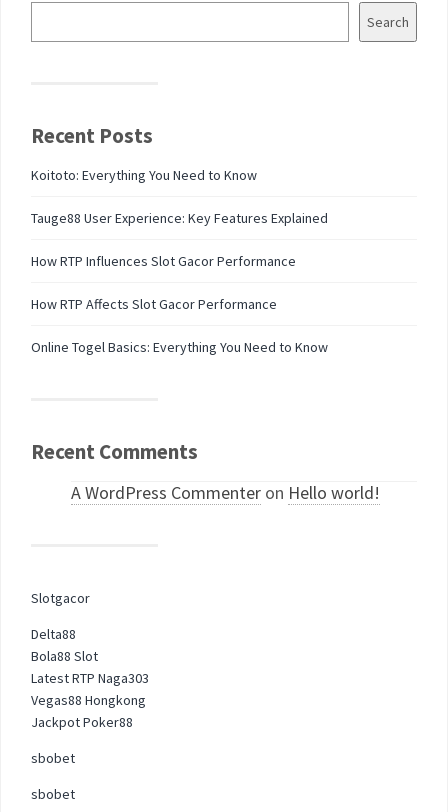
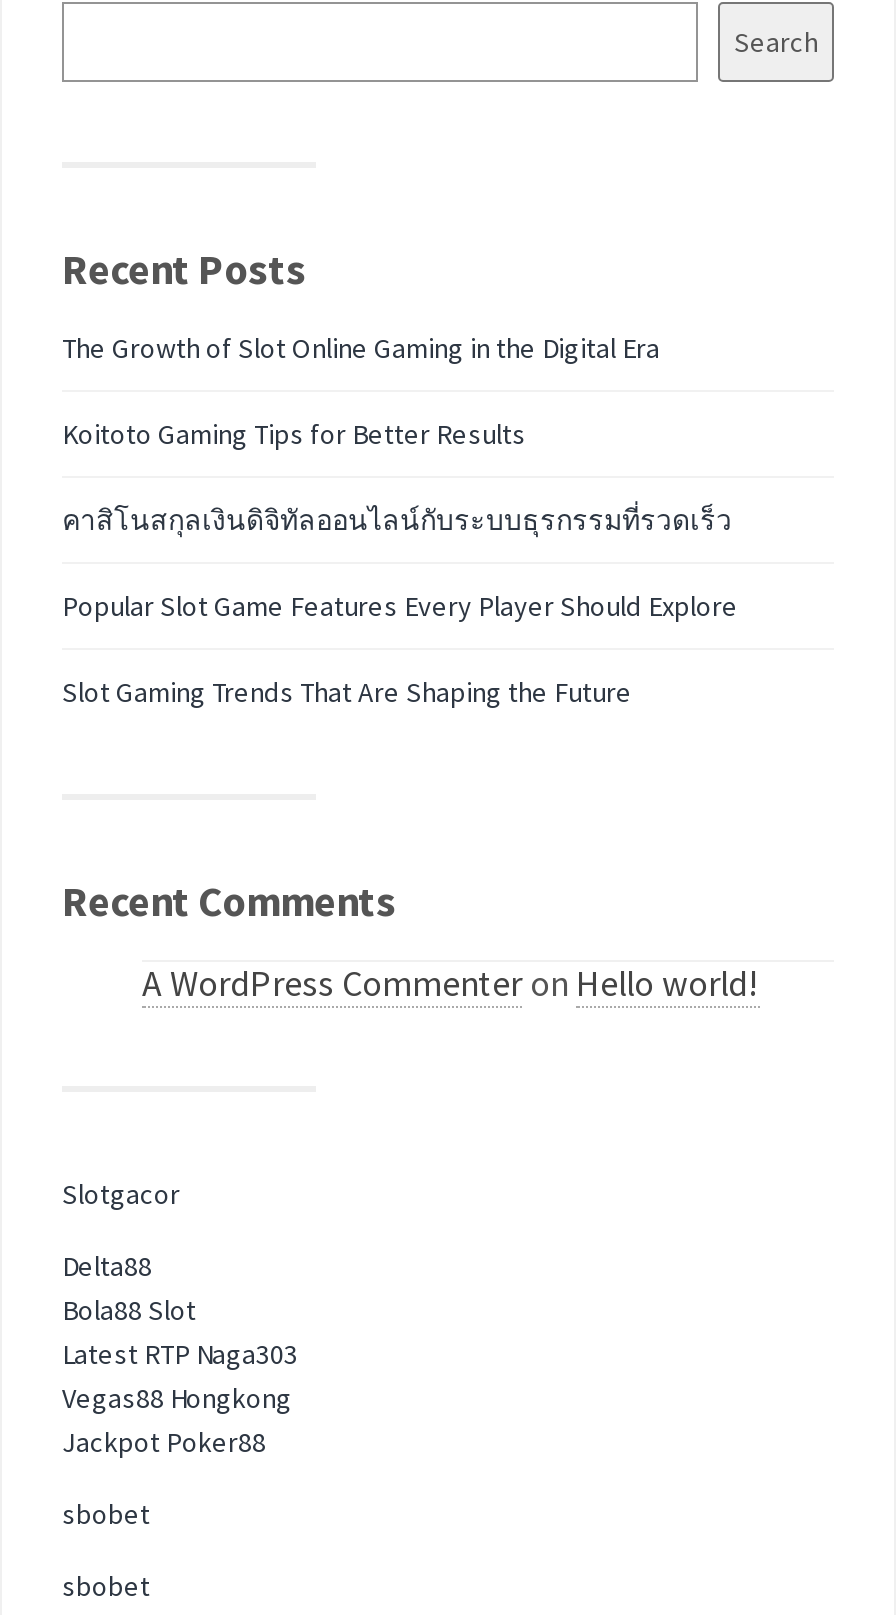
- Koitoto: Everything You Need to Know
+ The Growth of Slot Online Gaming in the Digital Era

- Tauge88 User Experience: Key Features Explained
+ Koitoto Gaming Tips for Better Results

- How RTP Influences Slot Gacor Performance
+ คาสิโนสกุลเงินดิจิทัลออนไลน์กับระบบธุรกรรมที่รวดเร็ว

- How RTP Affects Slot Gacor Performance
+ Popular Slot Game Features Every Player Should Explore

- Online Togel Basics: Everything You Need to Know
+ Slot Gaming Trends That Are Shaping the Future
